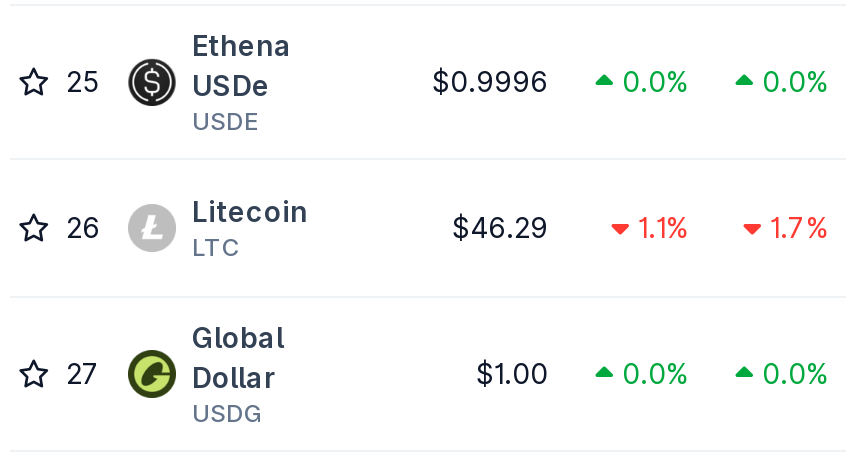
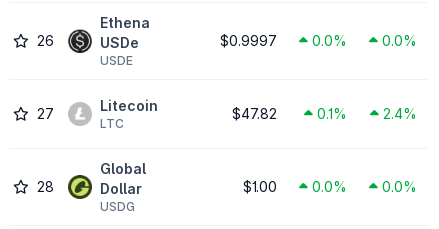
- 25
+ 26

- $0.9996
+ $0.9997

- 26
+ 27

- $46.29
+ $47.82

- 1.1%
+ 0.1%

- 1.7%
+ 2.4%

- 27
+ 28
